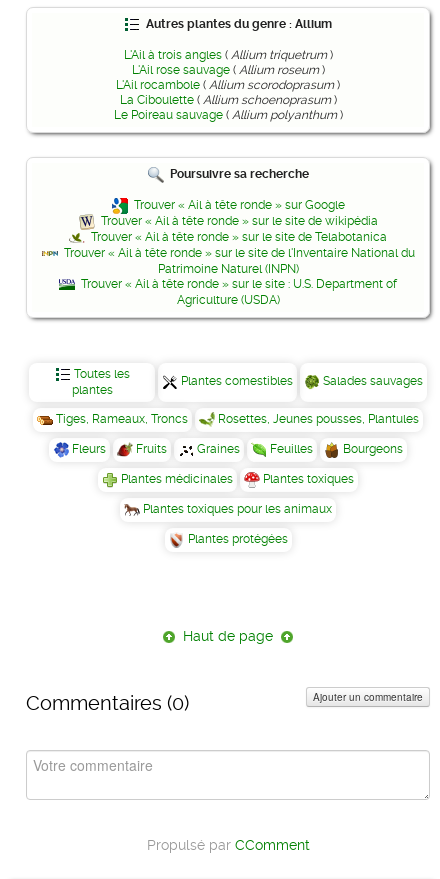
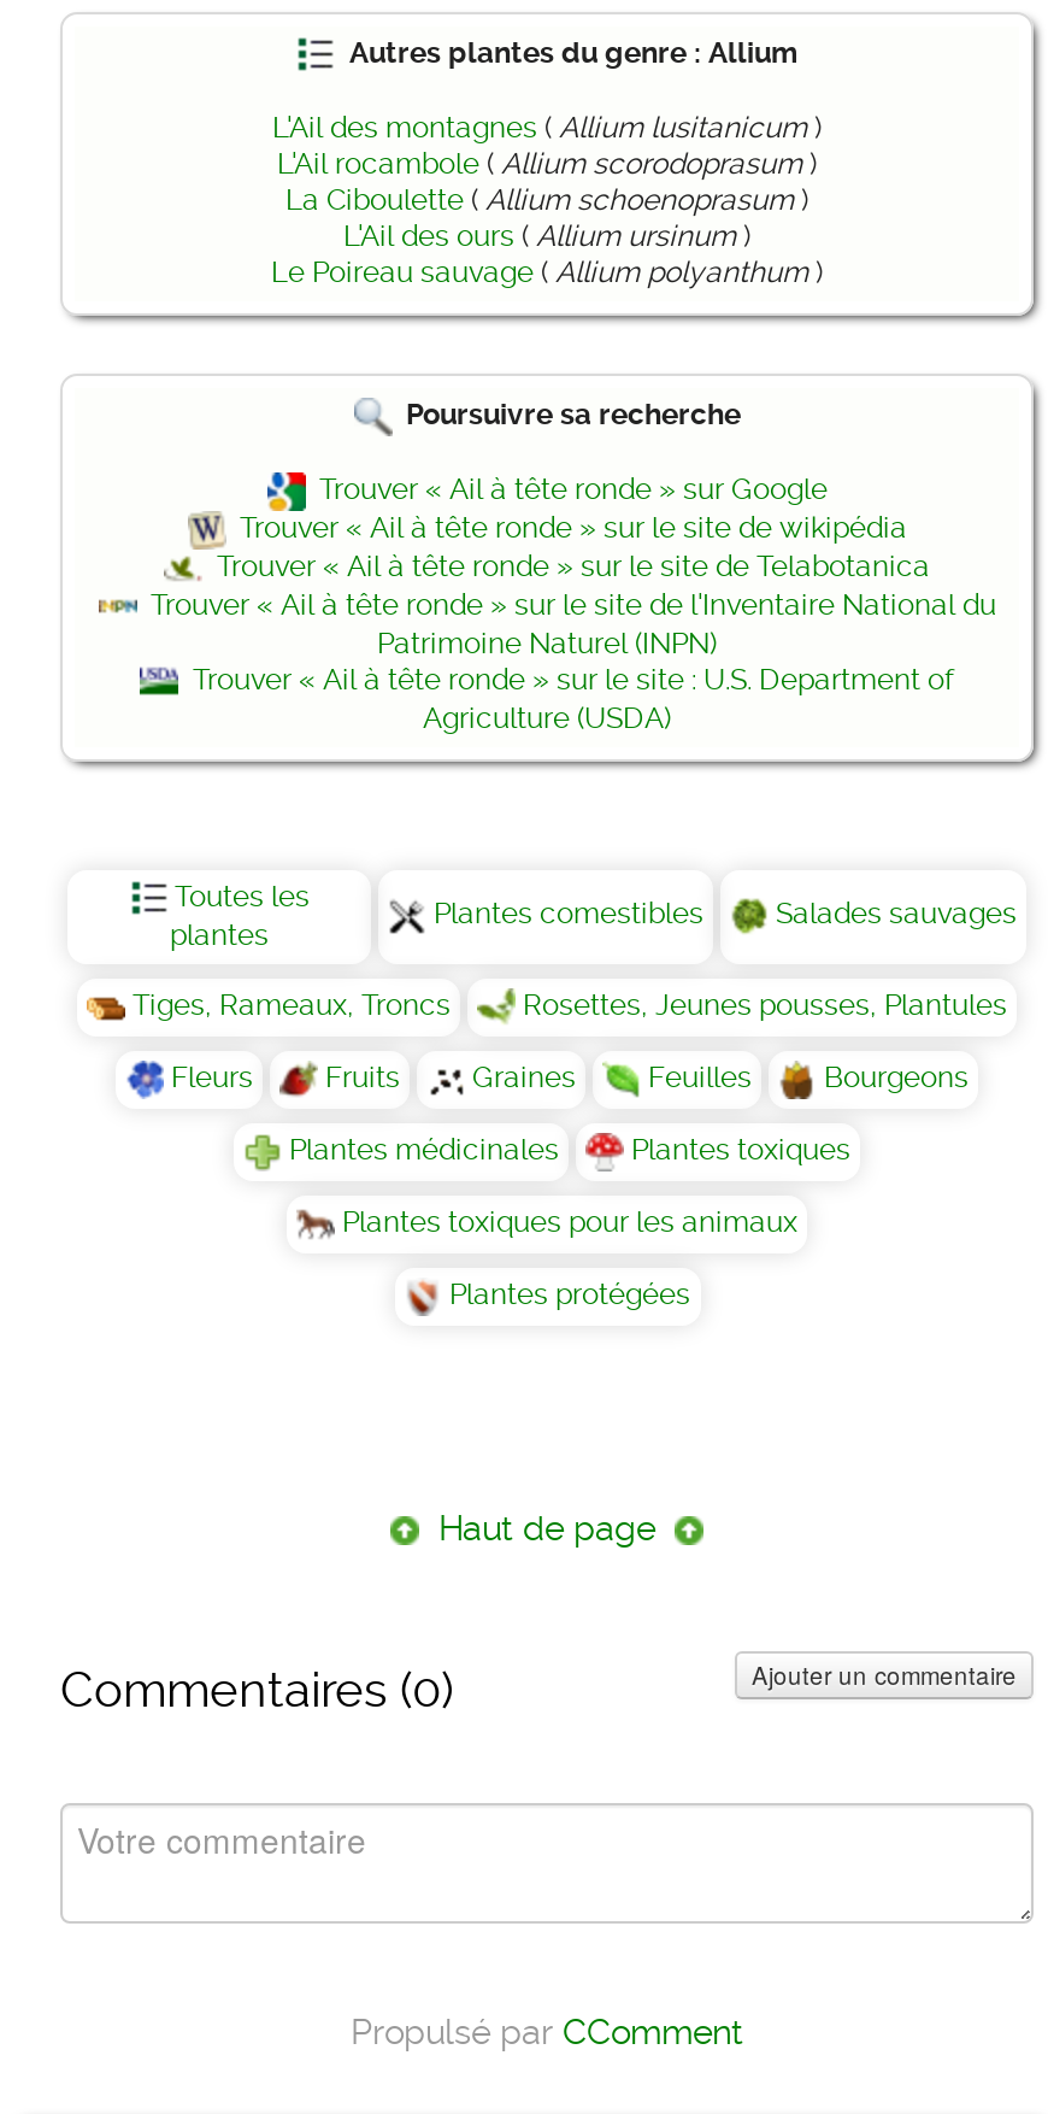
- L'Ail à trois angles (Allium triquetrum)
- L'Ail rose sauvage (Allium roseum)
+ L'Ail des montagnes (Allium lusitanicum)

+ L'Ail des ours (Allium ursinum)
